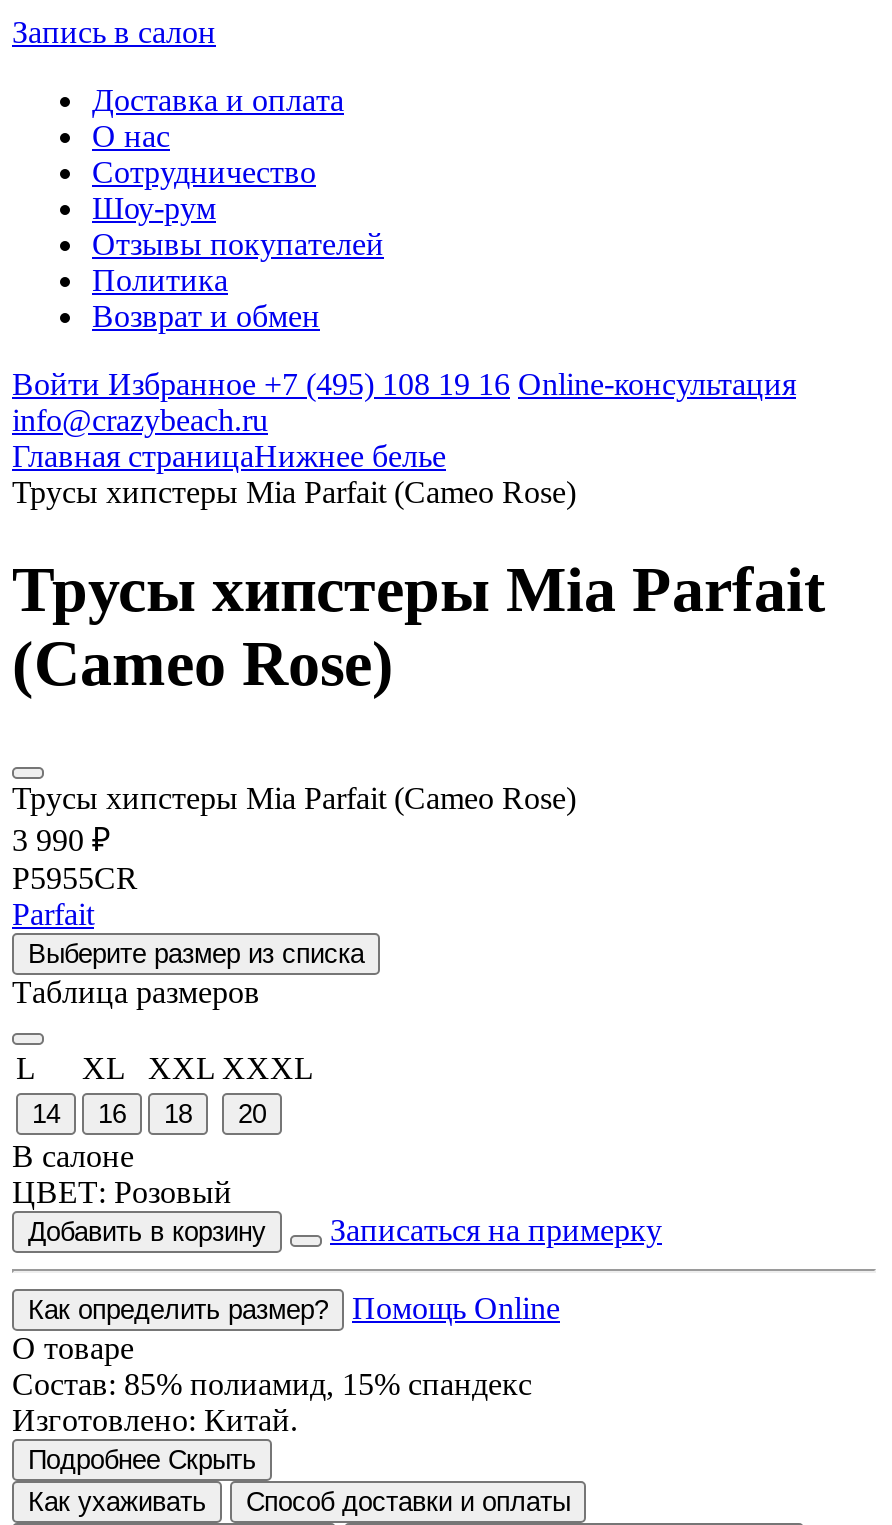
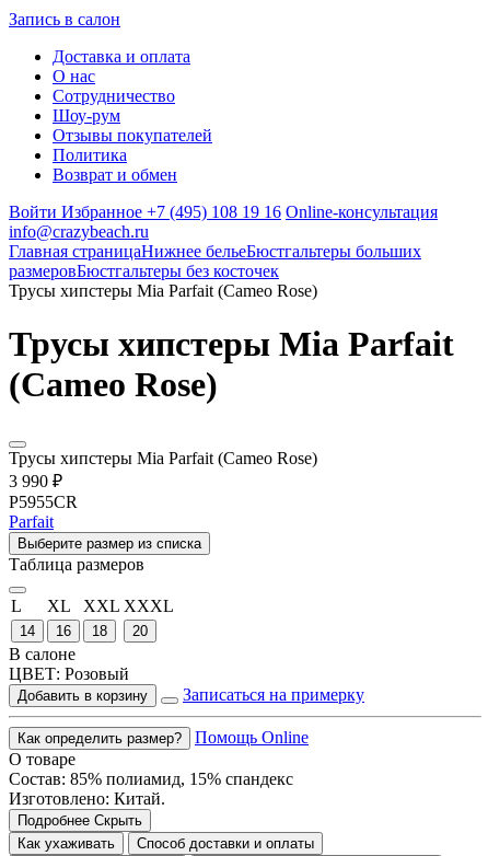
- Главная страницаНижнее белье
+ Главная страницаНижнее бельеБюстгальтеры больших
+ размеровБюстгальтеры без косточек
